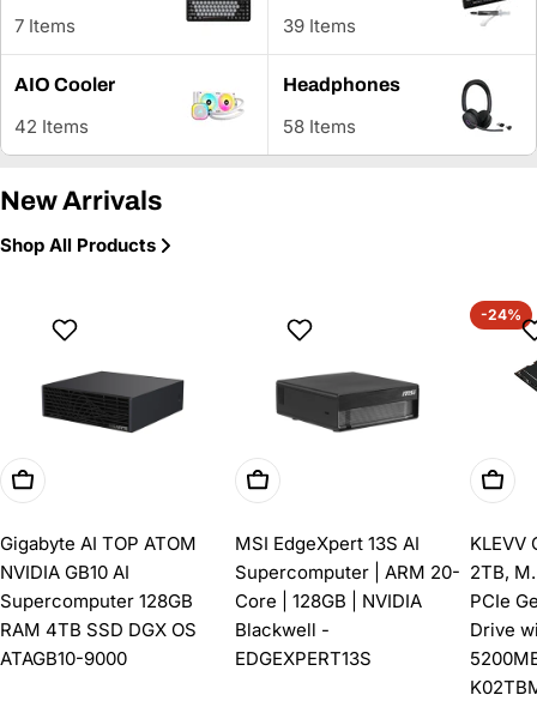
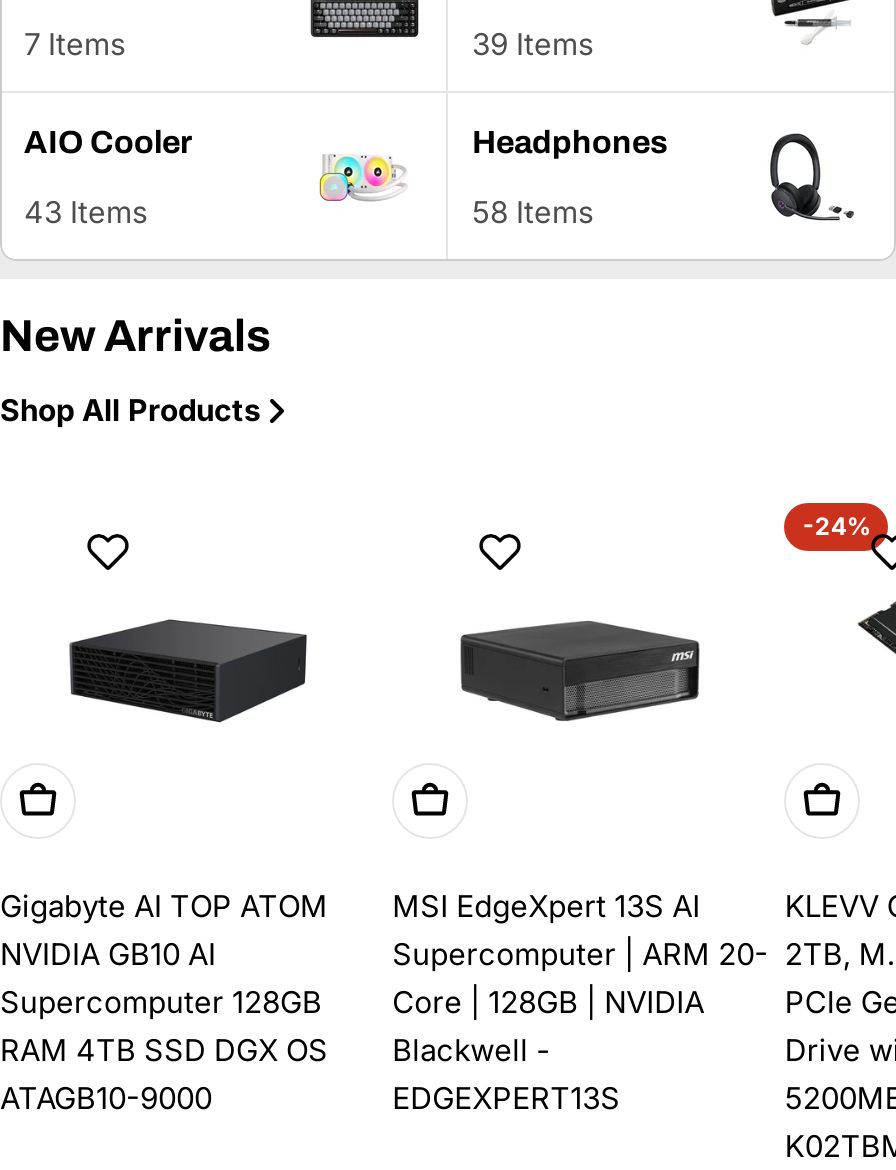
- 42 Items
+ 43 Items
